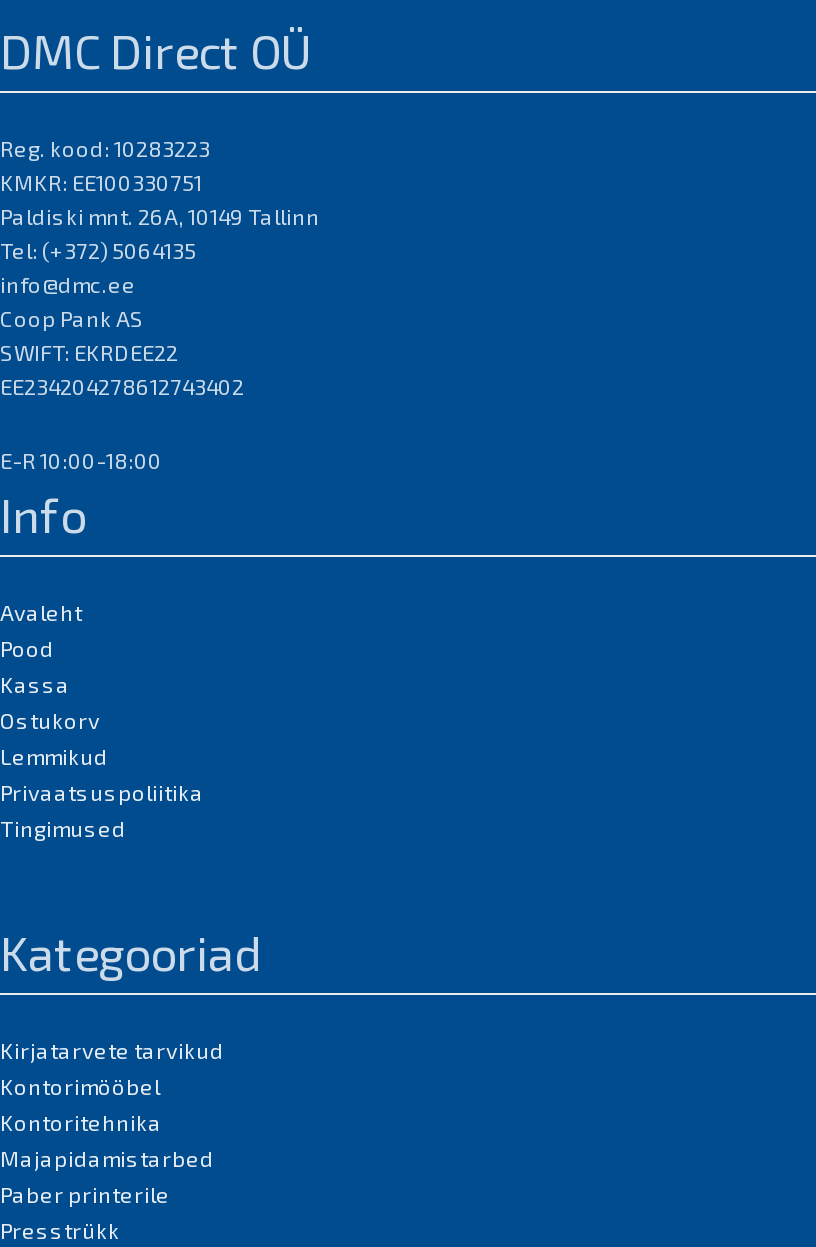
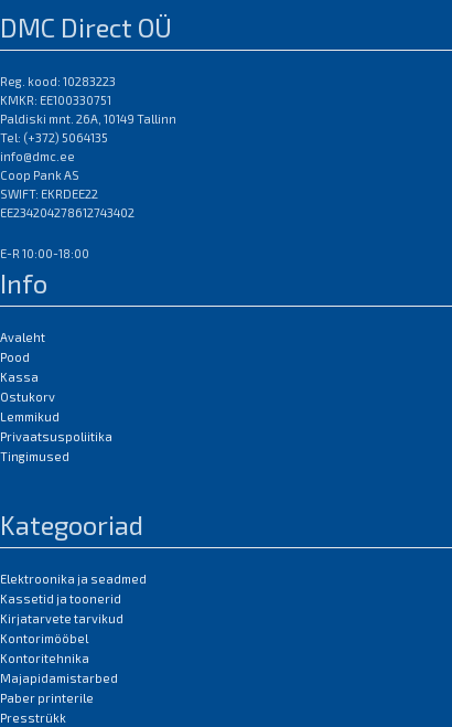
+ Elektroonika ja seadmed
+ Kassetid ja toonerid
